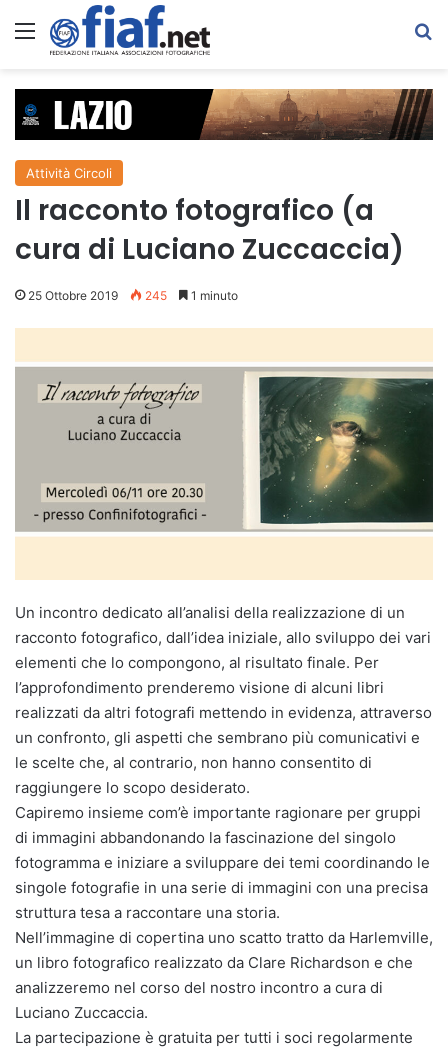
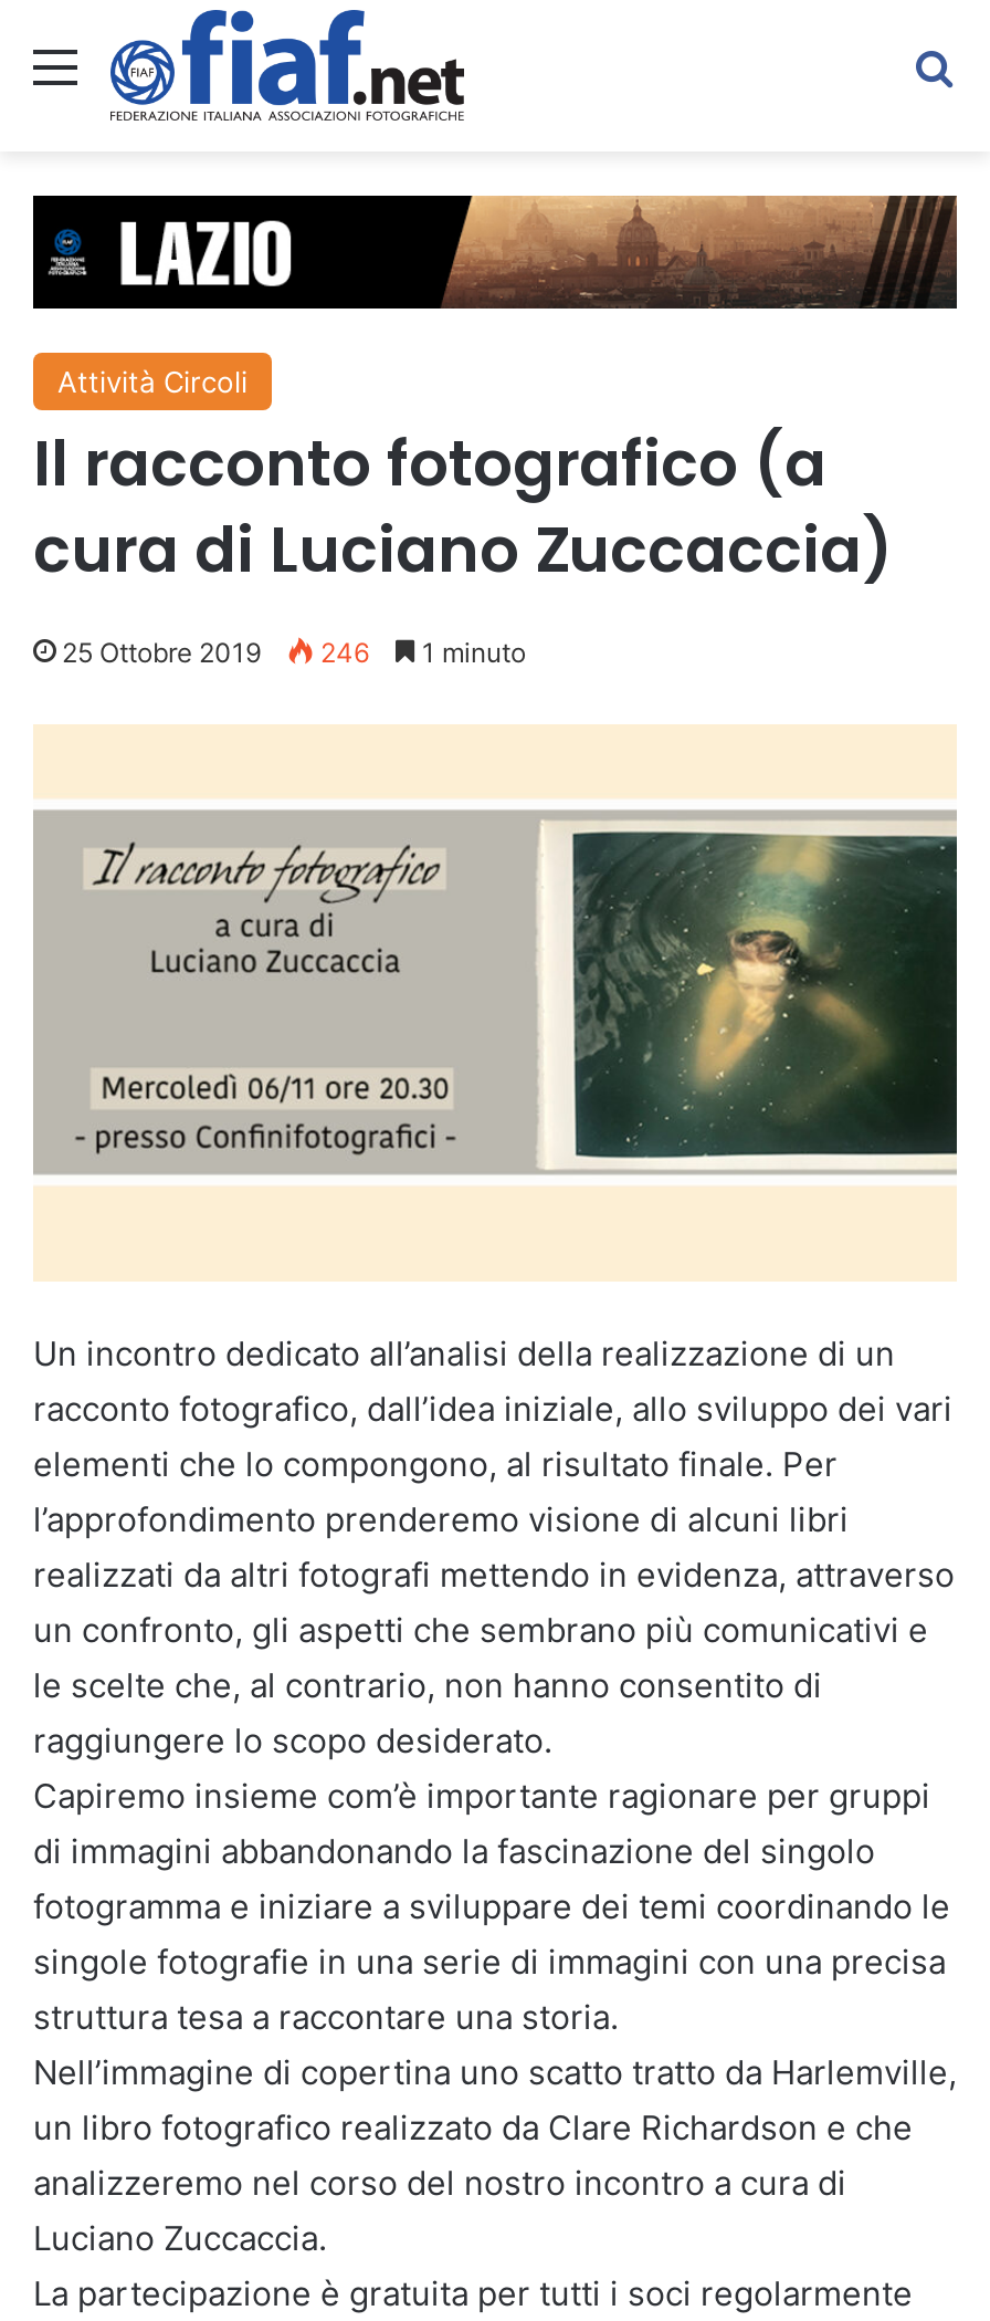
- 25 Ottobre 2019 245 1 minuto
+ 25 Ottobre 2019 246 1 minuto
